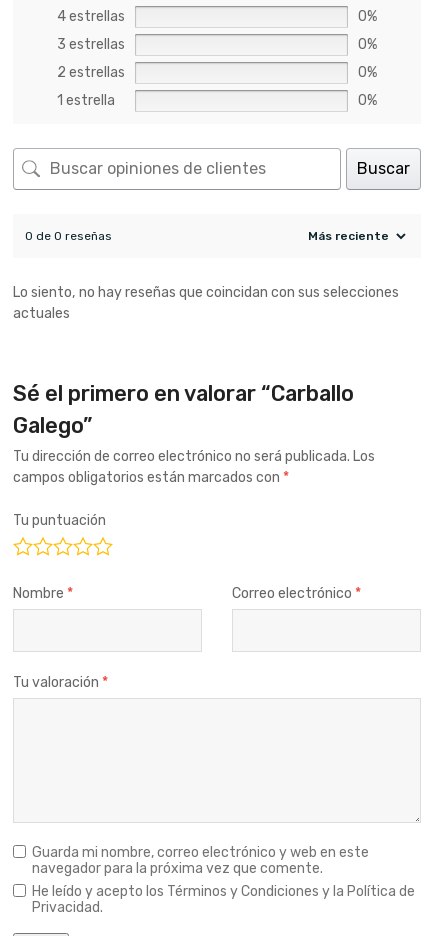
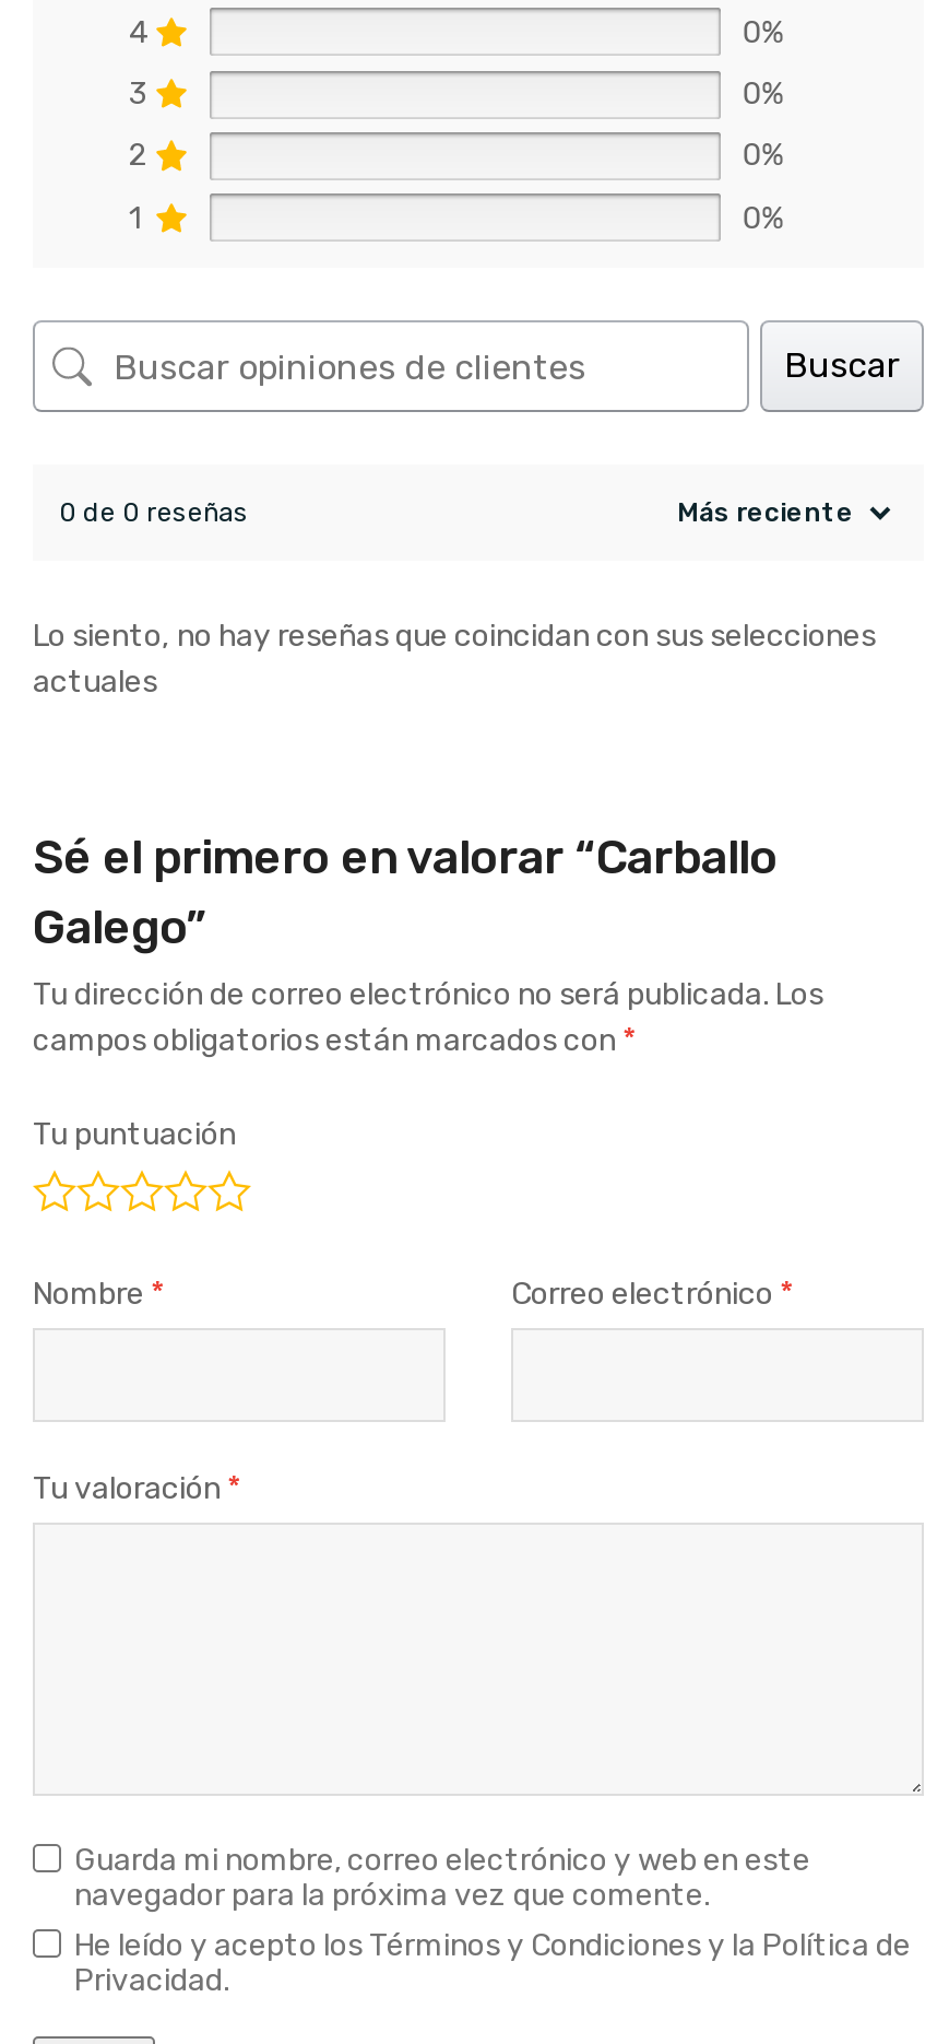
- 4 estrellas
+ 4

- 3 estrellas
+ 3

- 2 estrellas
+ 2

- 1 estrella
+ 1
